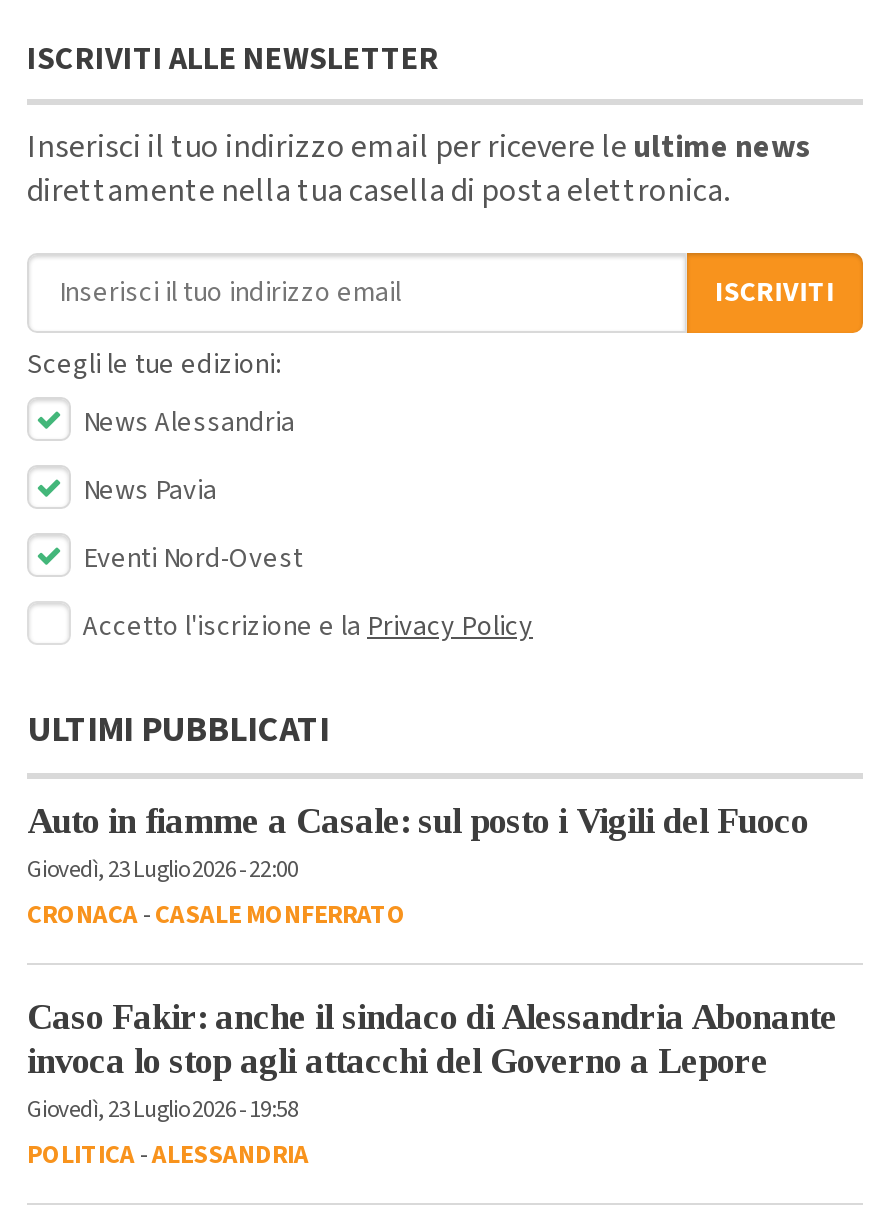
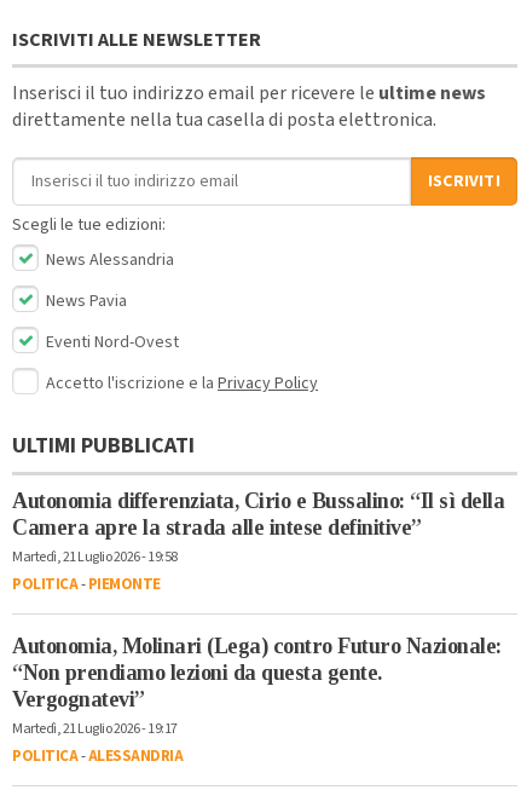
- Auto in fiamme a Casale: sul posto i Vigili del Fuoco
- Giovedì, 23 Luglio 2026 - 22:00
- CRONACA -CASALE MONFERRATO
+ Autonomia differenziata, Cirio e Bussalino: “Il sì della
+ Camera apre la strada alle intese definitive”
+ Martedì, 21 Luglio 2026 - 19:58
+ POLITICA-PIEMONTE

- Caso Fakir: anche il sindaco di Alessandria Abonante
- invoca lo stop agli attacchi del Governo a Lepore
- Giovedì, 23 Luglio 2026 - 19:58
+ Autonomia, Molinari (Lega) contro Futuro Nazionale:
+ “Non prendiamo lezioni da questa gente.
+ Vergognatevi”
+ Martedì, 21 Luglio 2026 - 19:17
